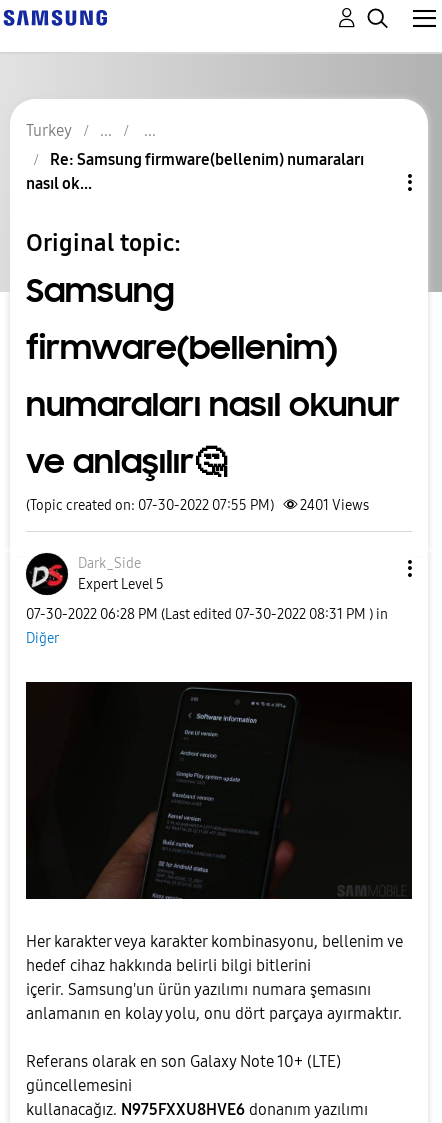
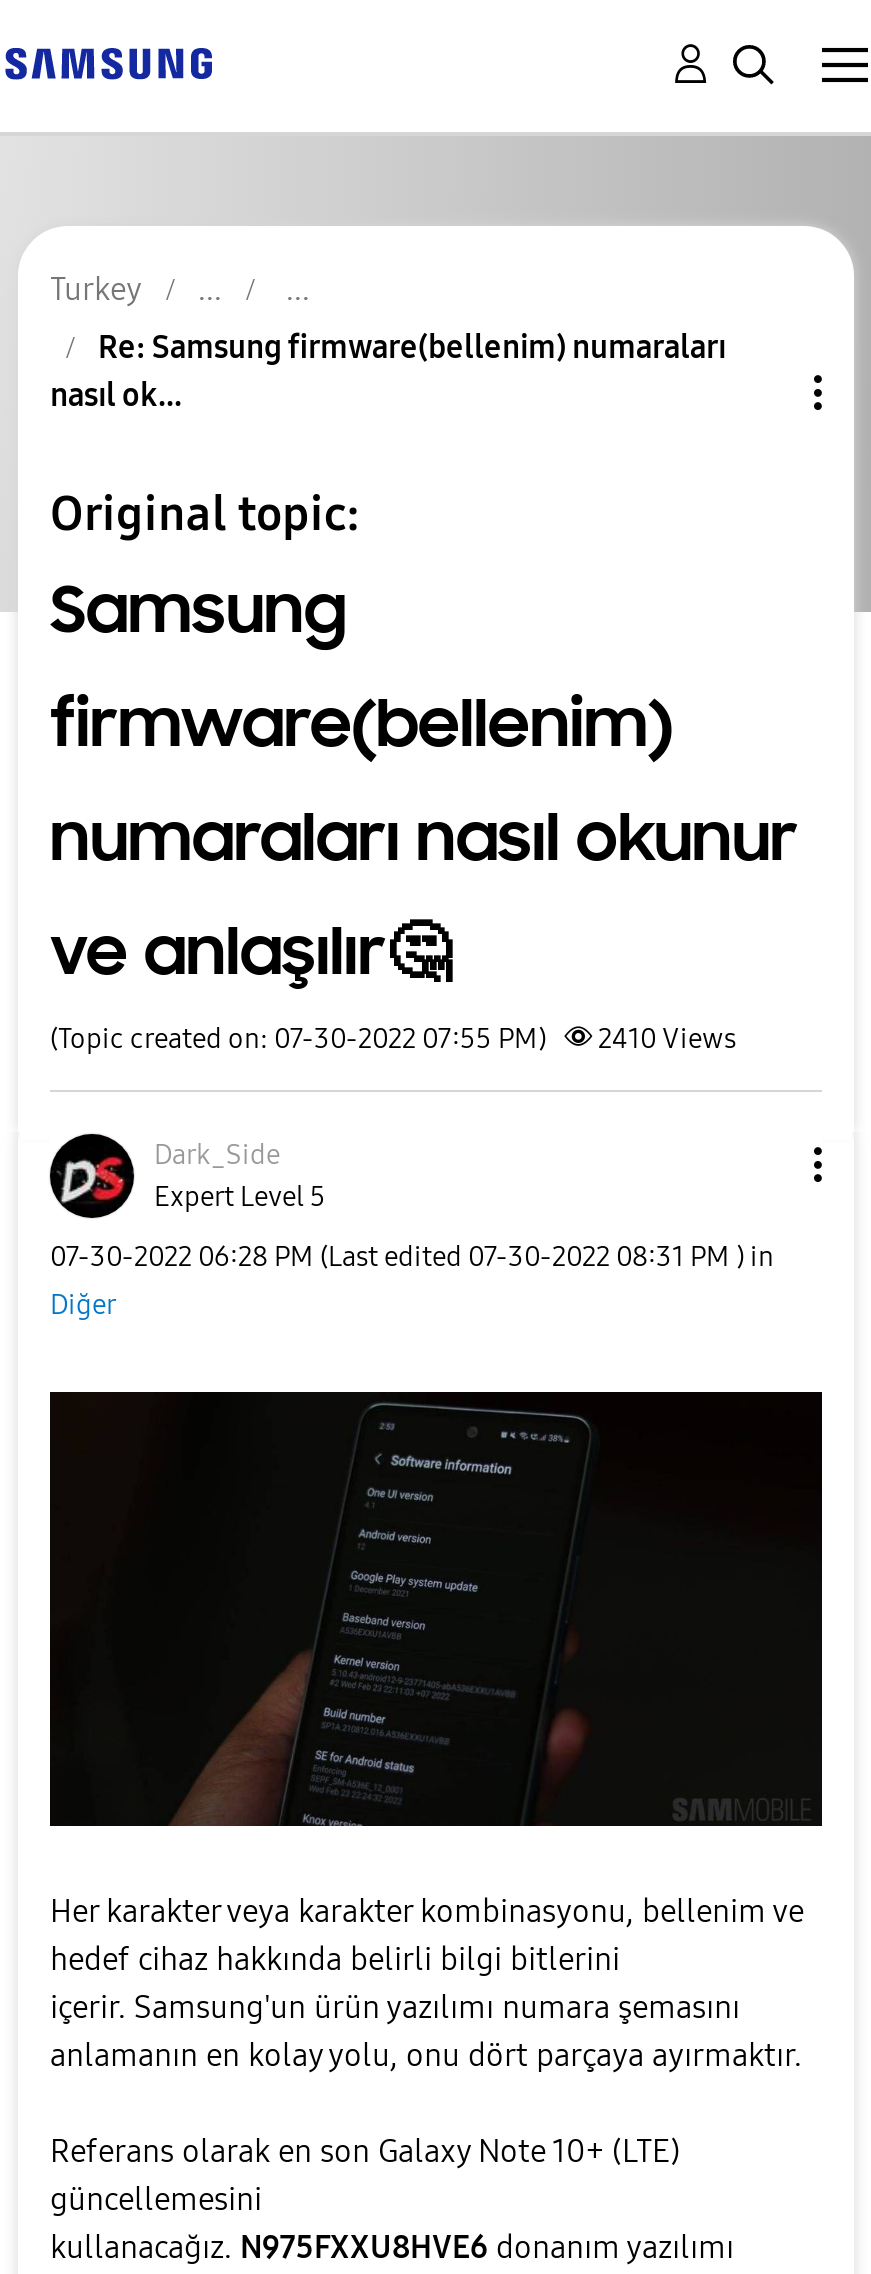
- (Topic created on: 07-30-2022 07:55 PM) 2401 Views
+ (Topic created on: 07-30-2022 07:55 PM) 2410 Views
